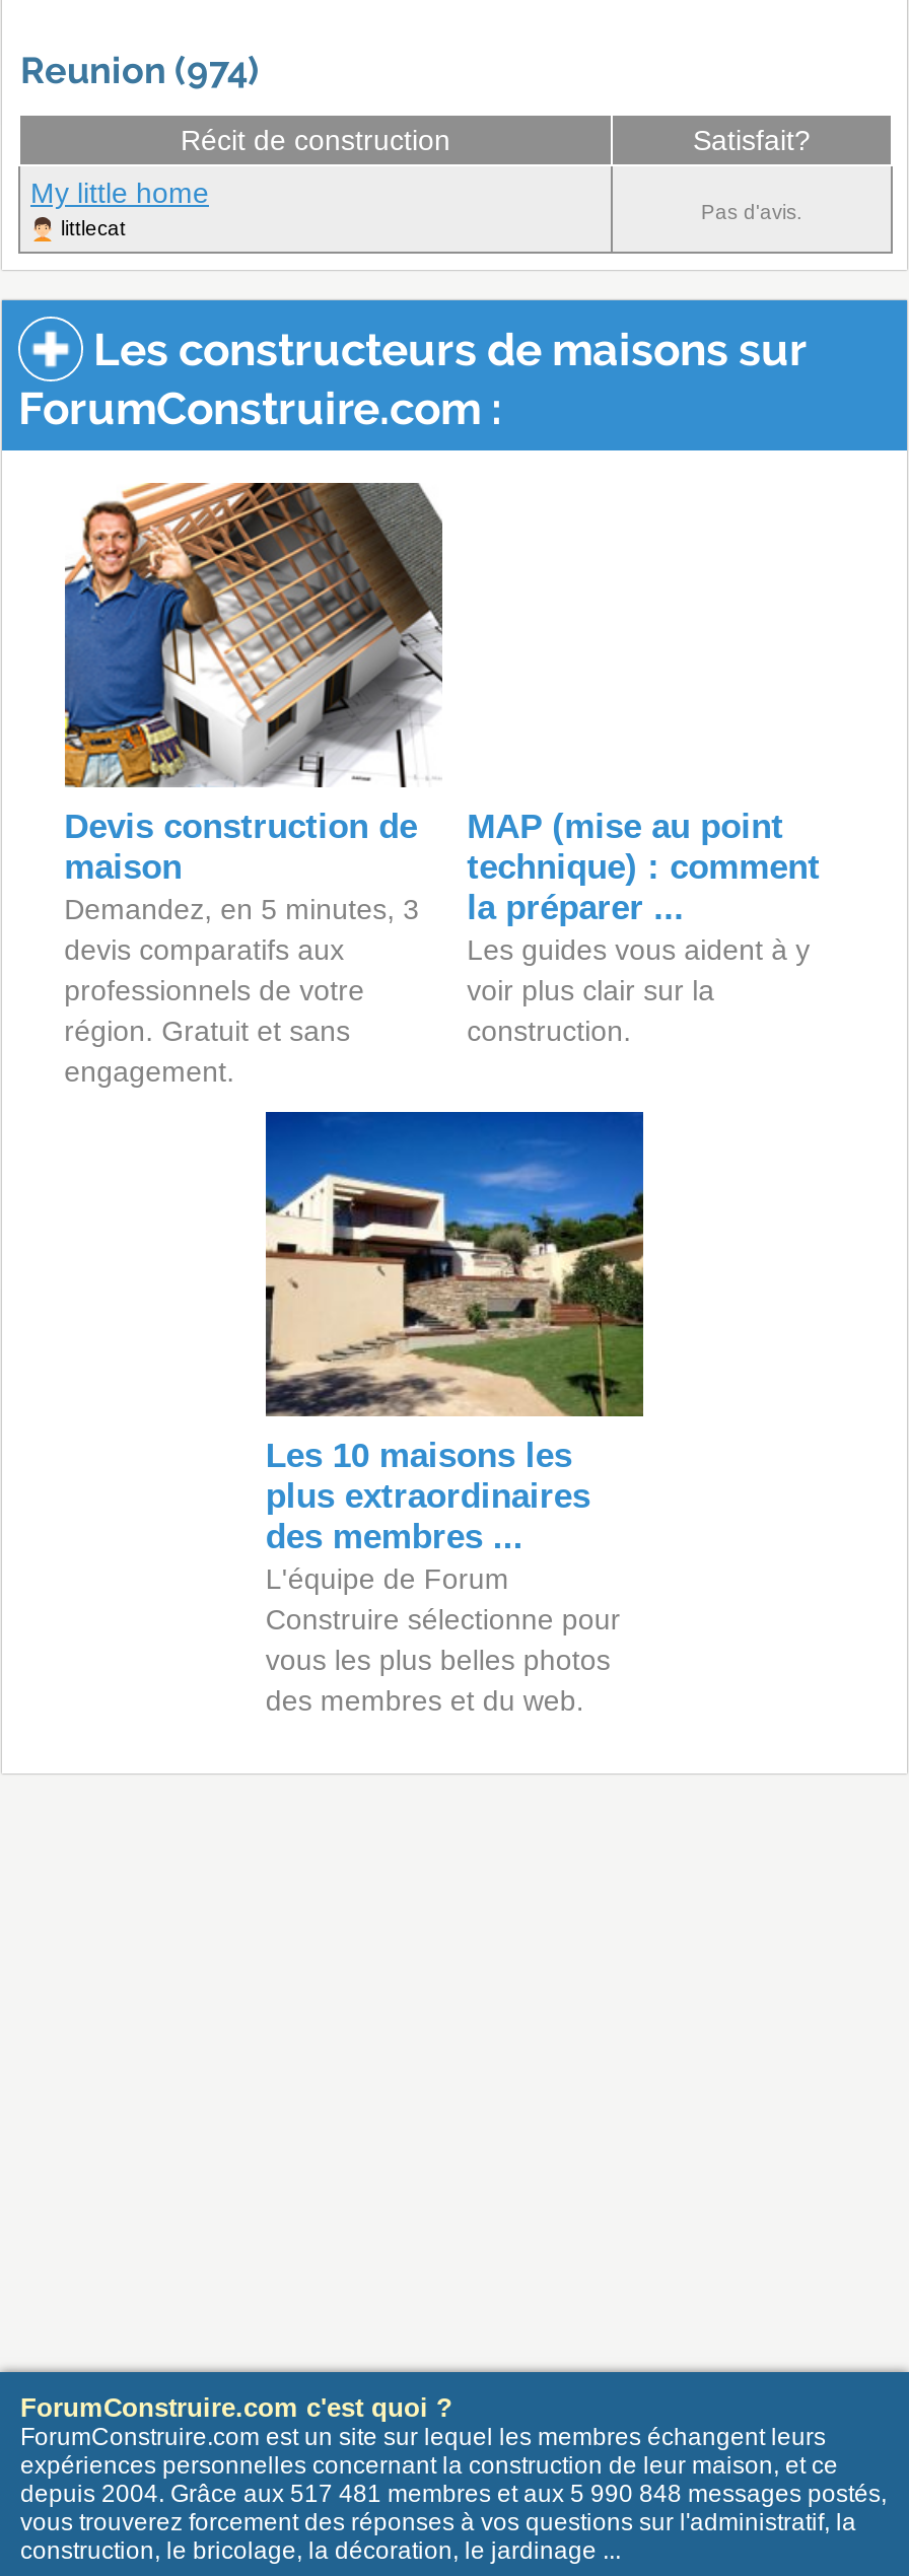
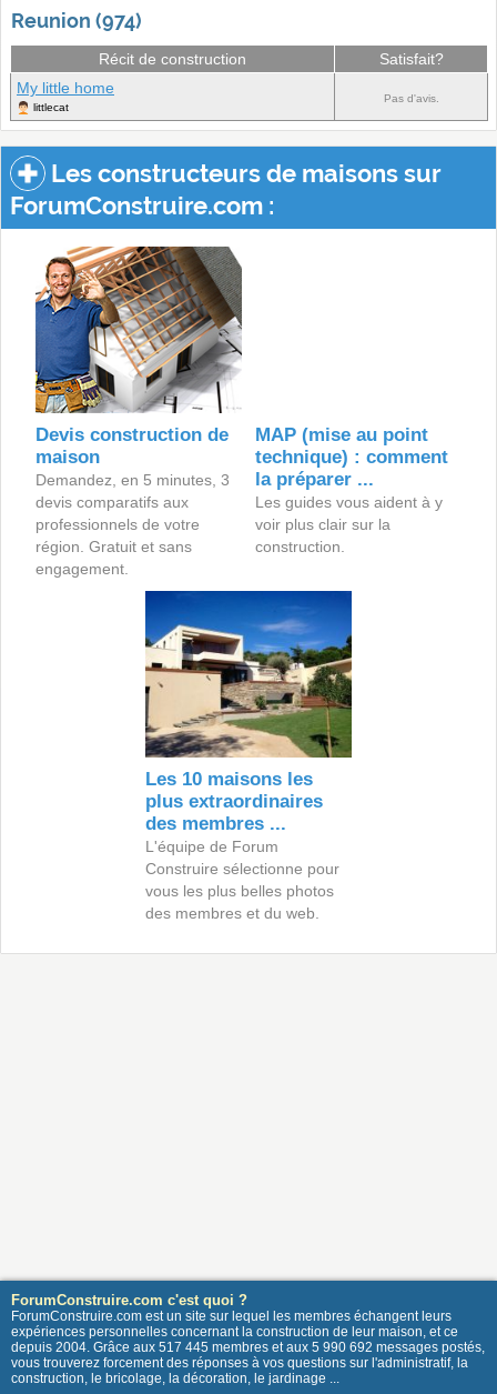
- depuis 2004. Grâce aux 517 481 membres et aux 5 990 848 messages postés,
+ depuis 2004. Grâce aux 517 445 membres et aux 5 990 692 messages postés,
